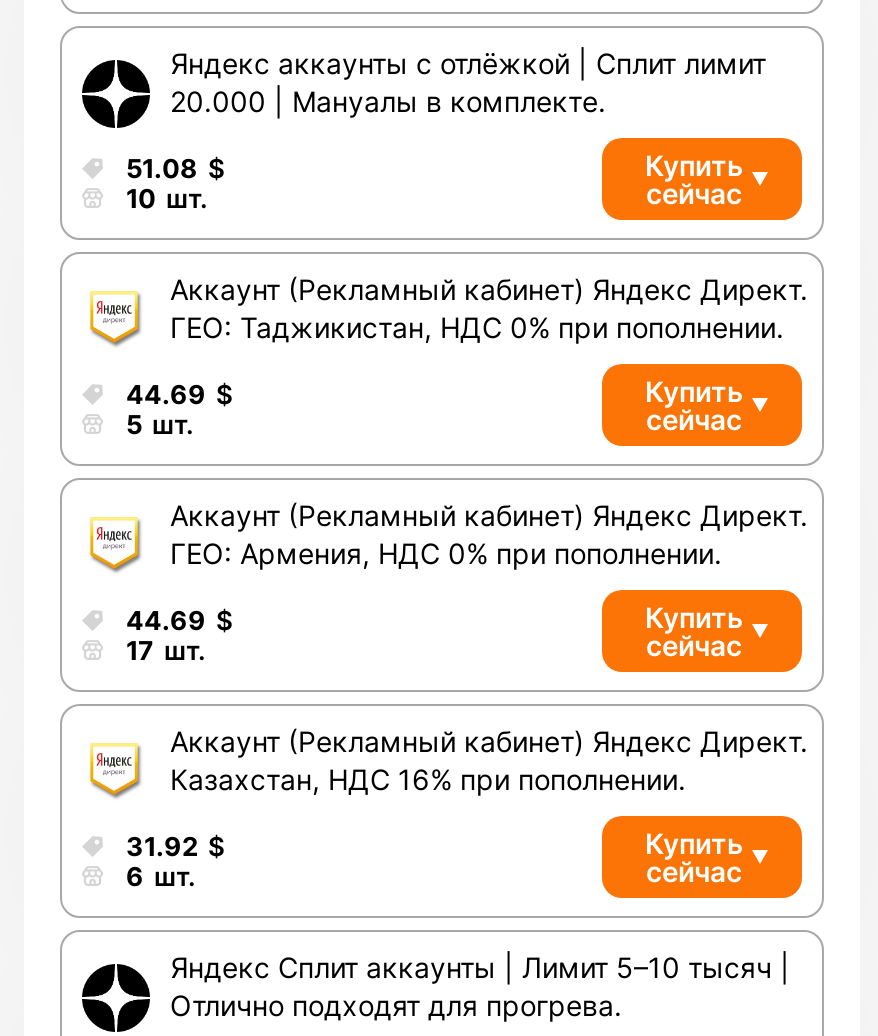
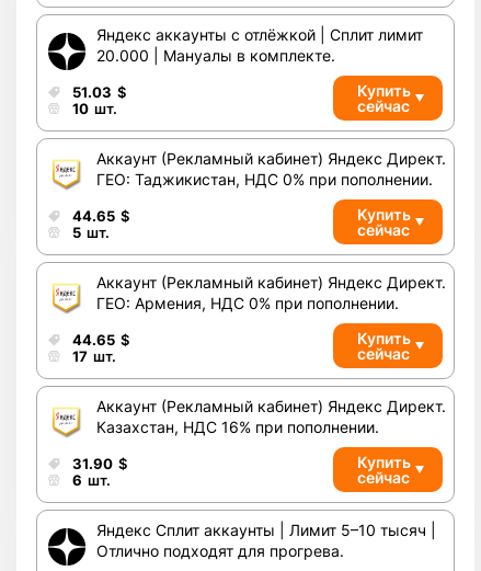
- 51.08 $
+ 51.03 $

- 44.69 $
+ 44.65 $

- 44.69 $
+ 44.65 $

- 31.92 $
+ 31.90 $
